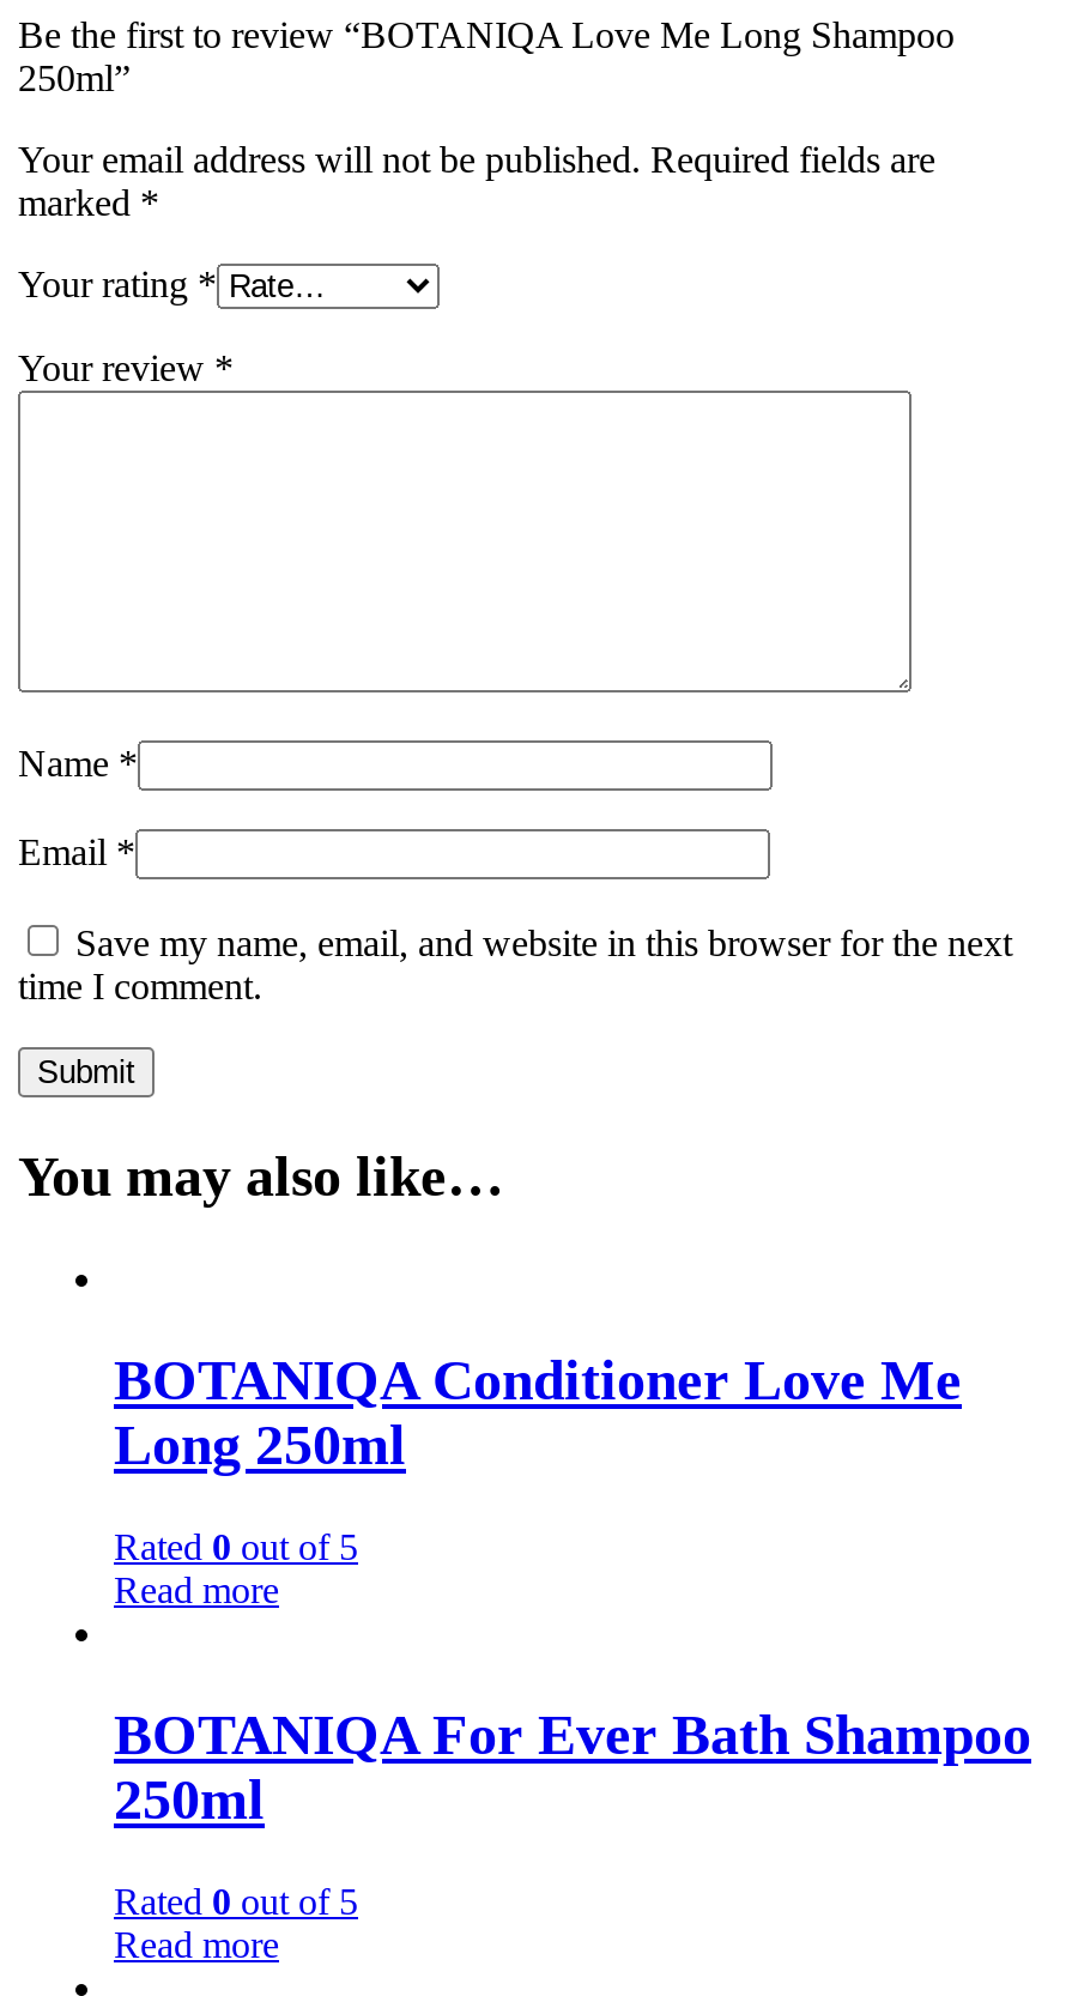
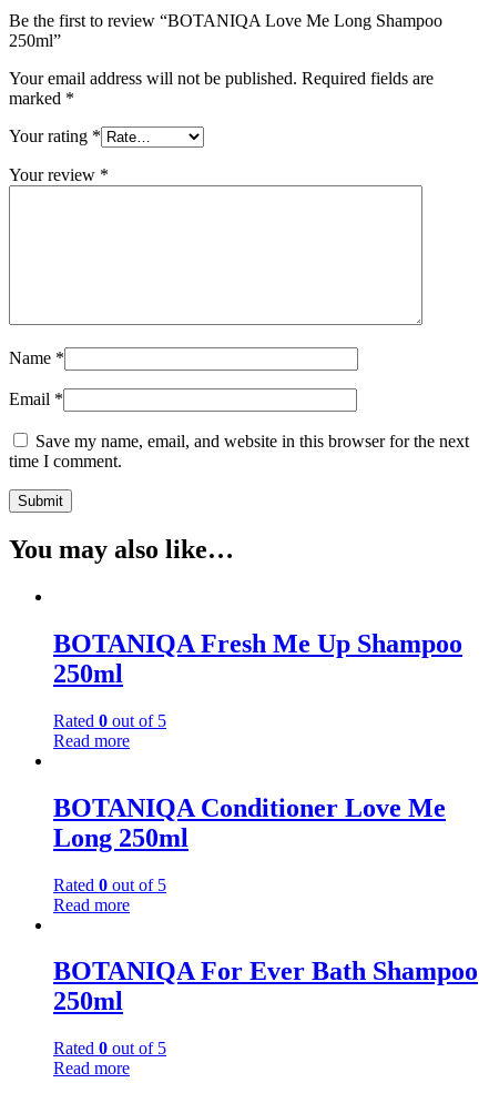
+ BOTANIQA Fresh Me Up Shampoo
+ 250ml
+ Rated 0 out of 5
+ Read more
